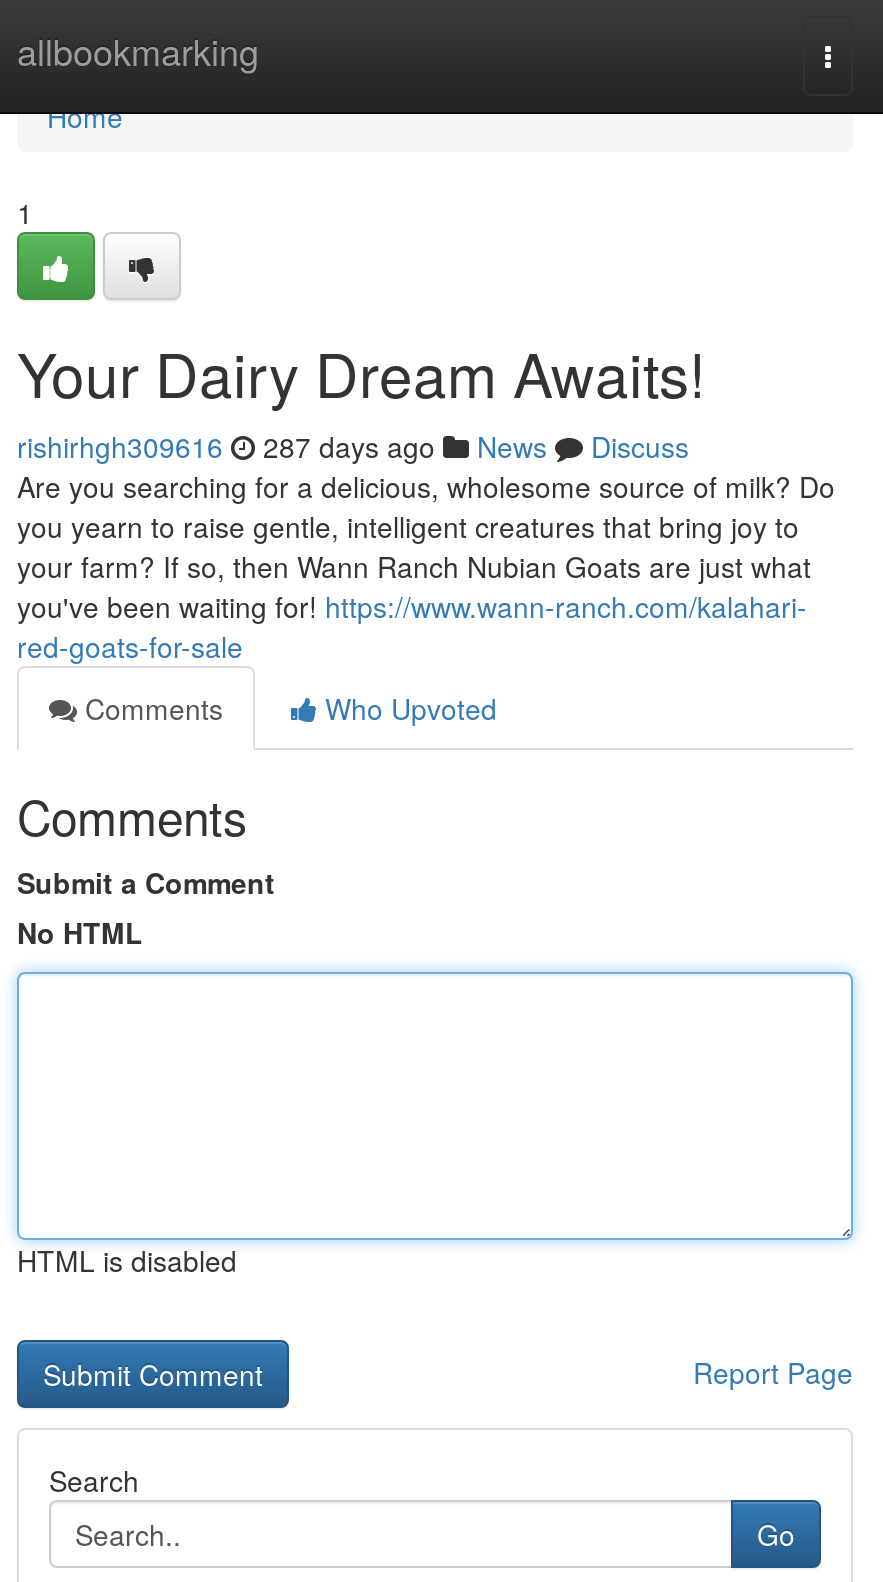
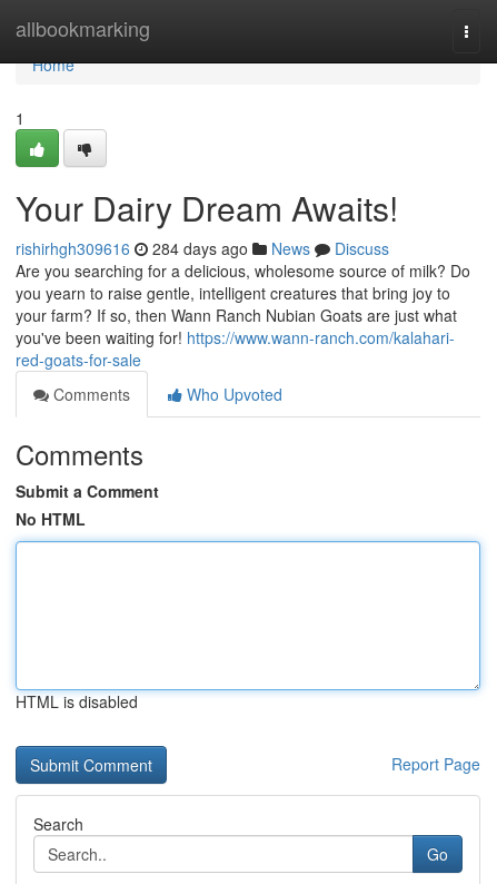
- rishirhgh309616 287 days ago News Discuss
+ rishirhgh309616 284 days ago News Discuss
